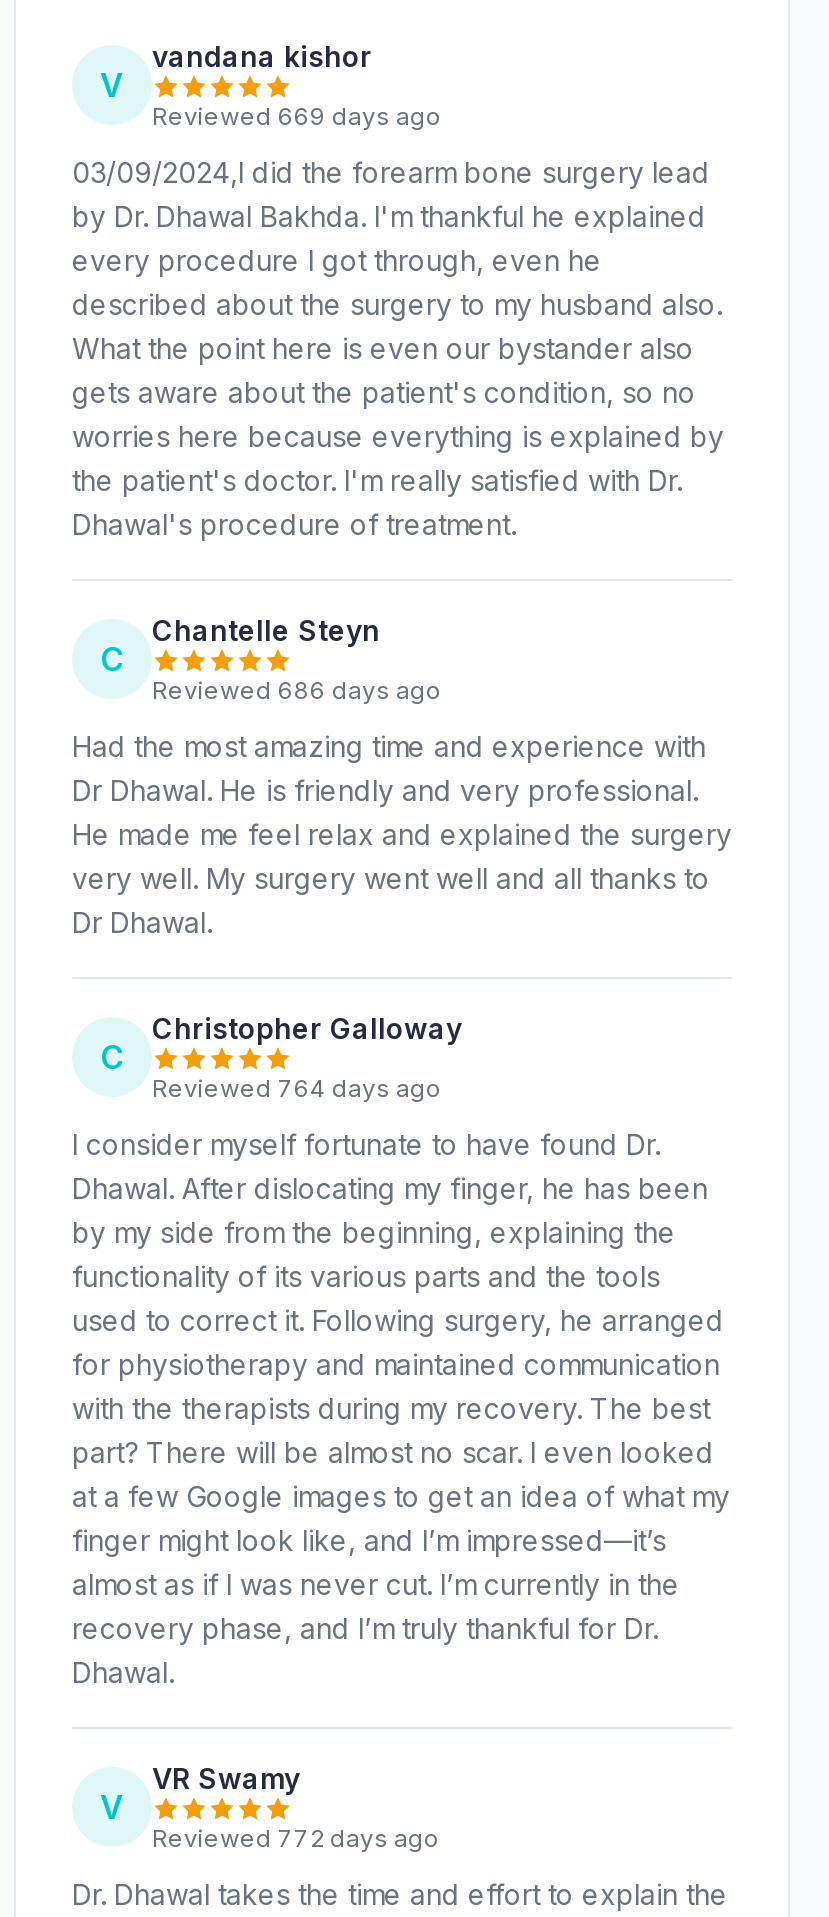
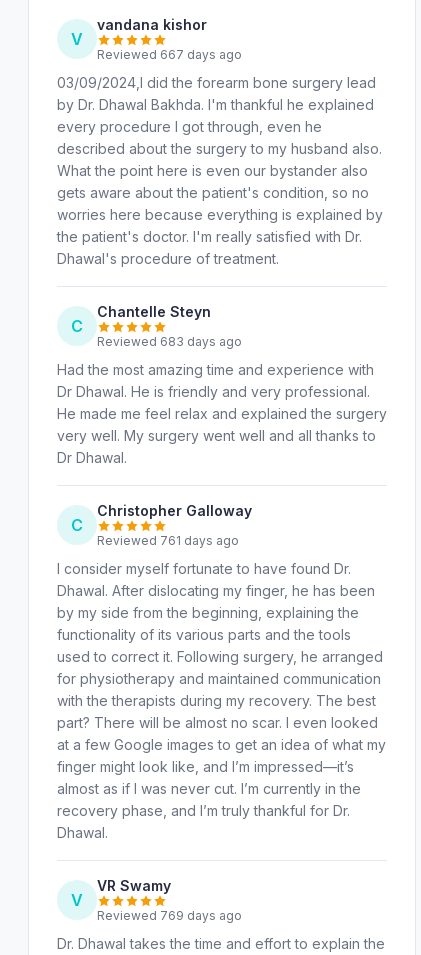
- Reviewed 669 days ago
+ Reviewed 667 days ago

- Reviewed 686 days ago
+ Reviewed 683 days ago

- Reviewed 764 days ago
+ Reviewed 761 days ago

- Reviewed 772 days ago
+ Reviewed 769 days ago
